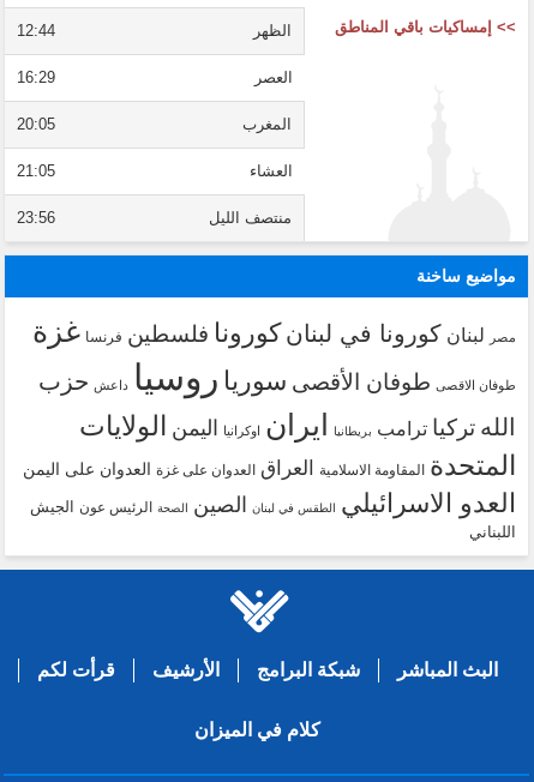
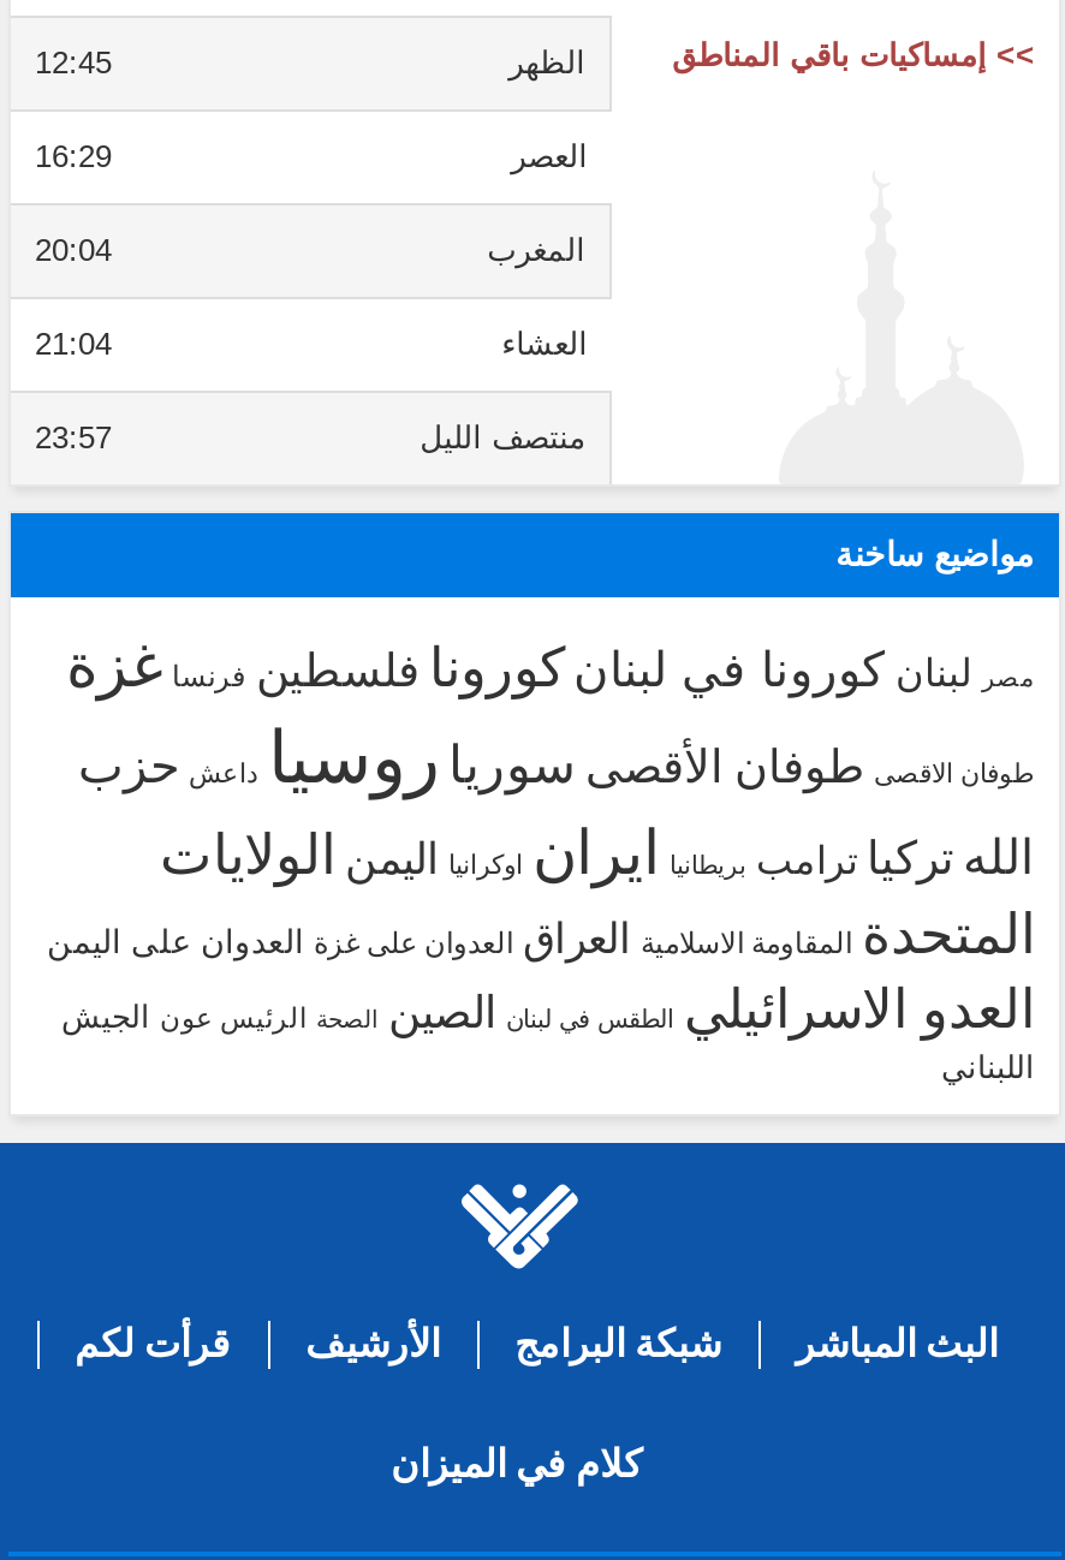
- 12:44
+ 12:45

- 20:05
+ 20:04

- 21:05
+ 21:04

- 23:56
+ 23:57
